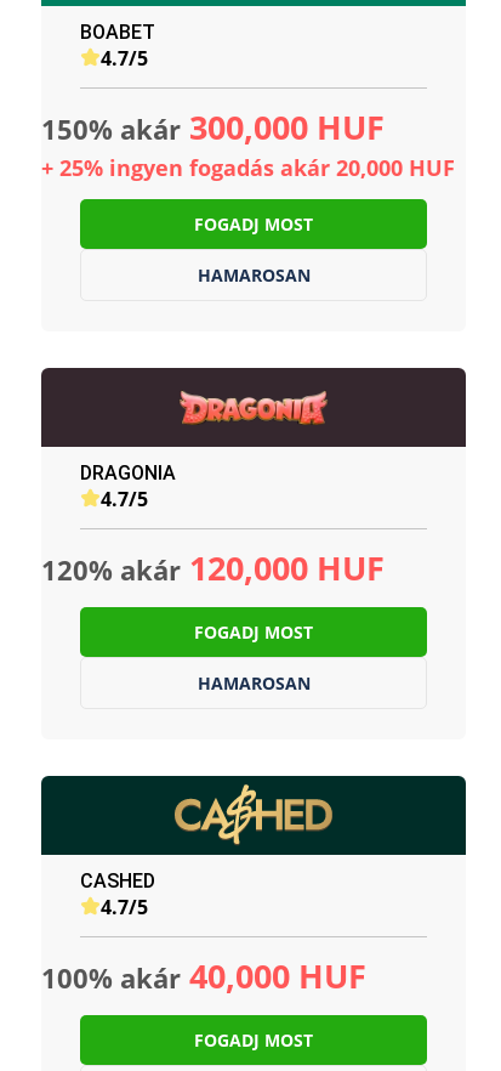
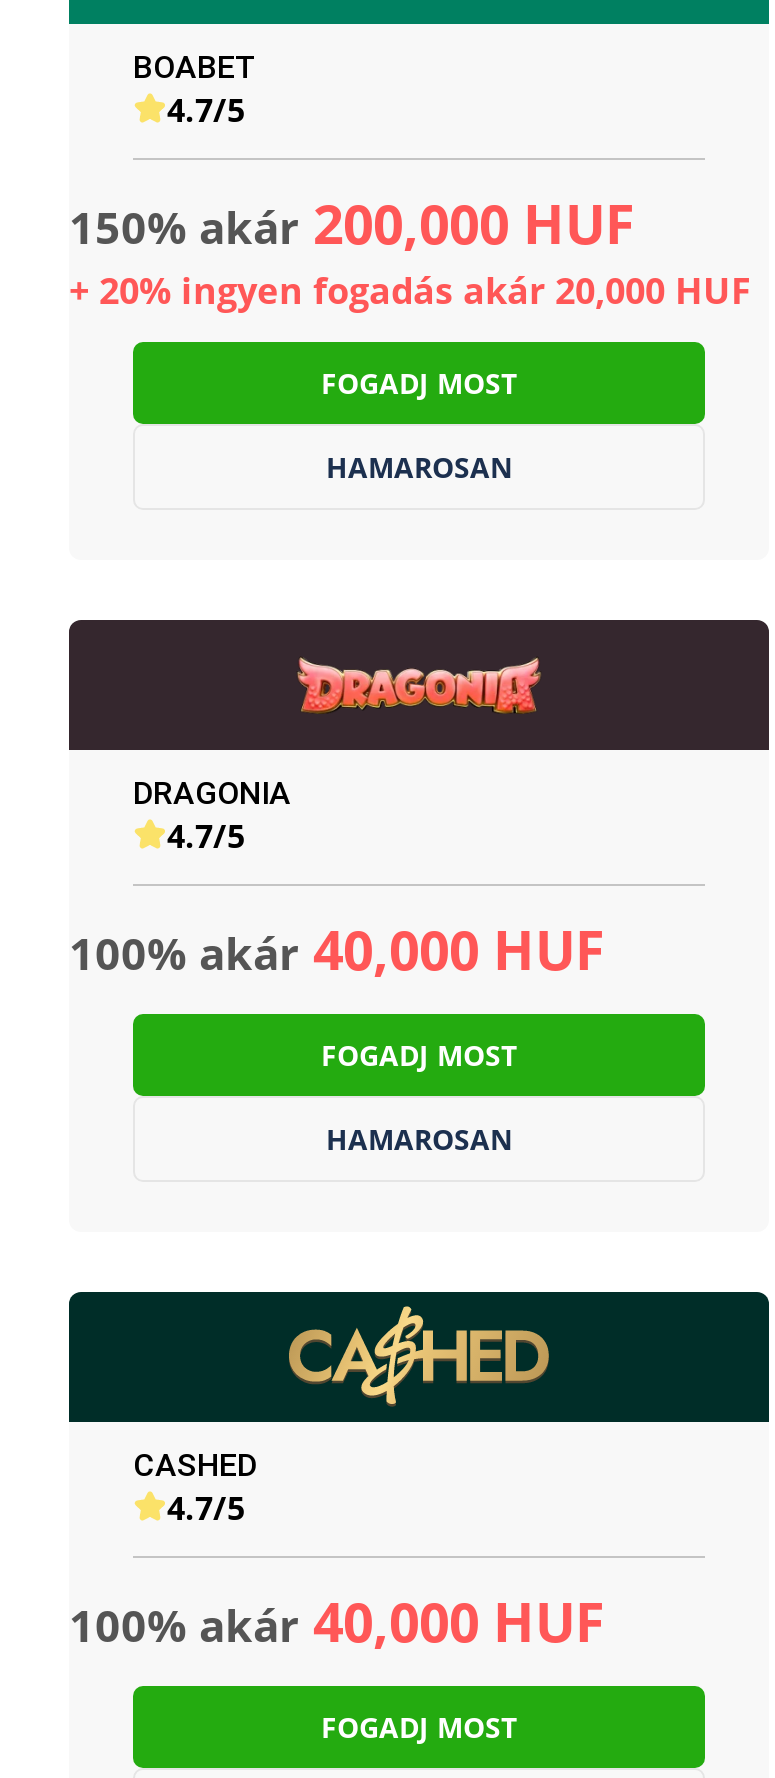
- 150% akár 300,000 HUF
+ 150% akár 200,000 HUF

- + 25% ingyen fogadás akár 20,000 HUF
+ + 20% ingyen fogadás akár 20,000 HUF

- 120% akár 120,000 HUF
+ 100% akár 40,000 HUF
